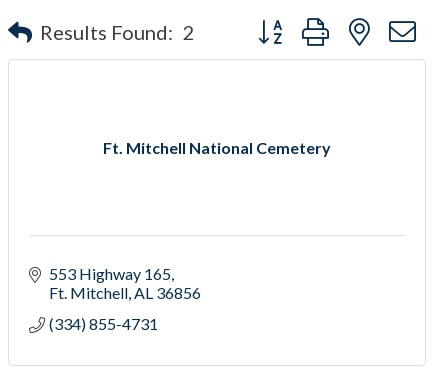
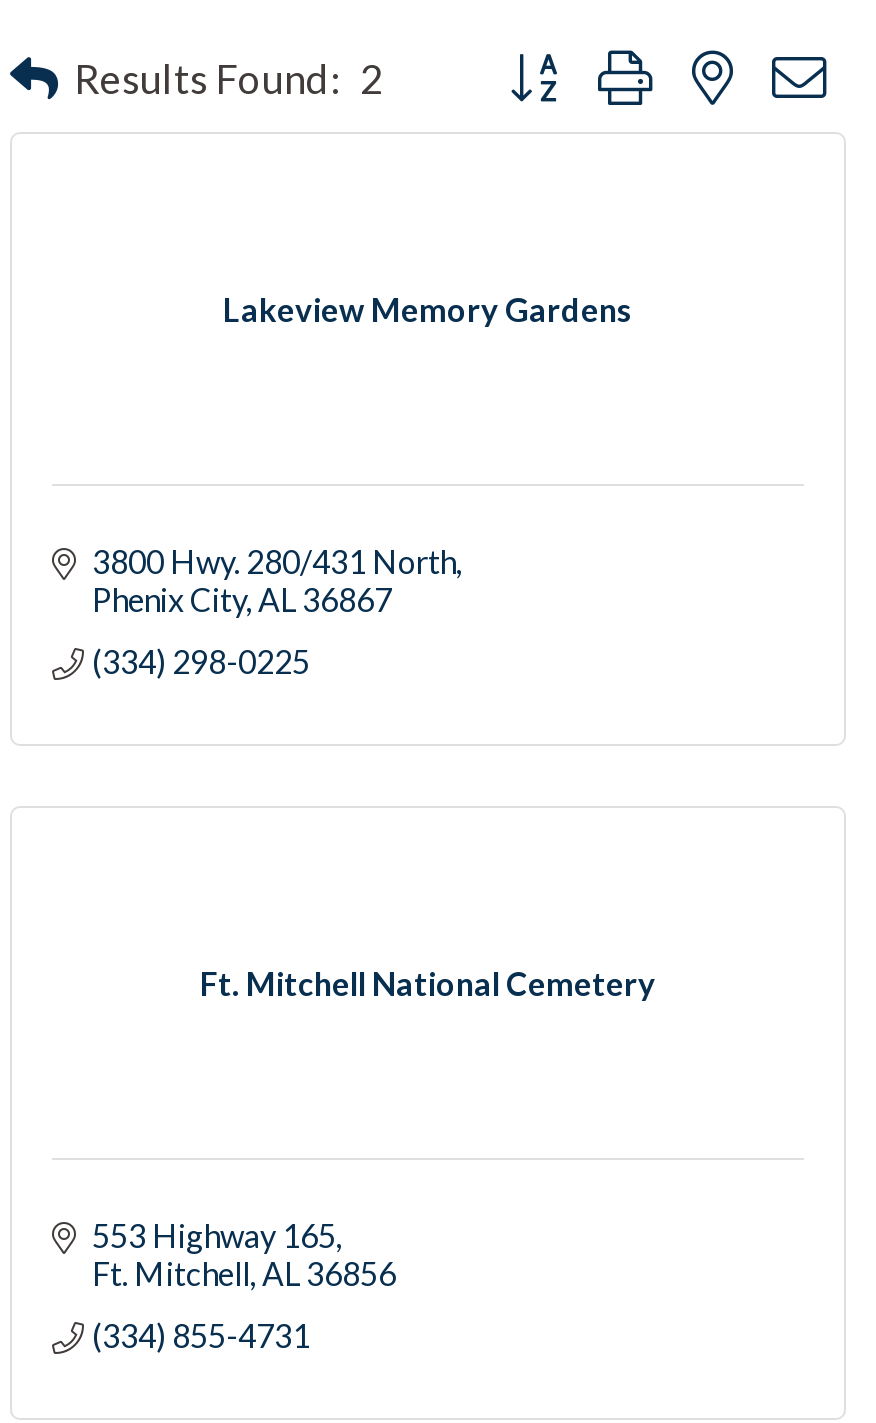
+ 3800 Hwy. 280/431 North
+ Phenix City AL 36867
+ (334) 298-0225

+ Lakeview Memory Gardens
